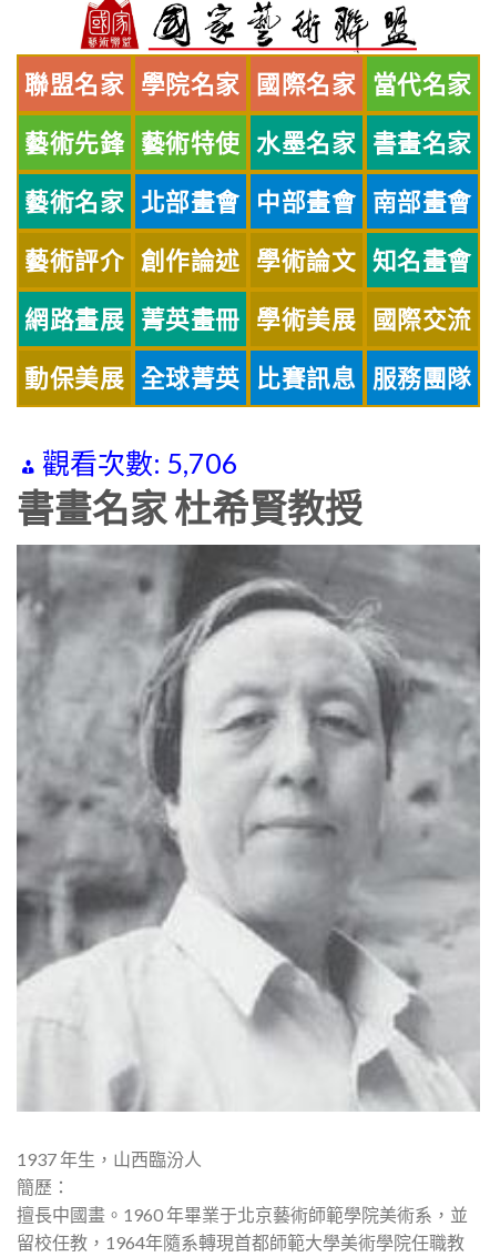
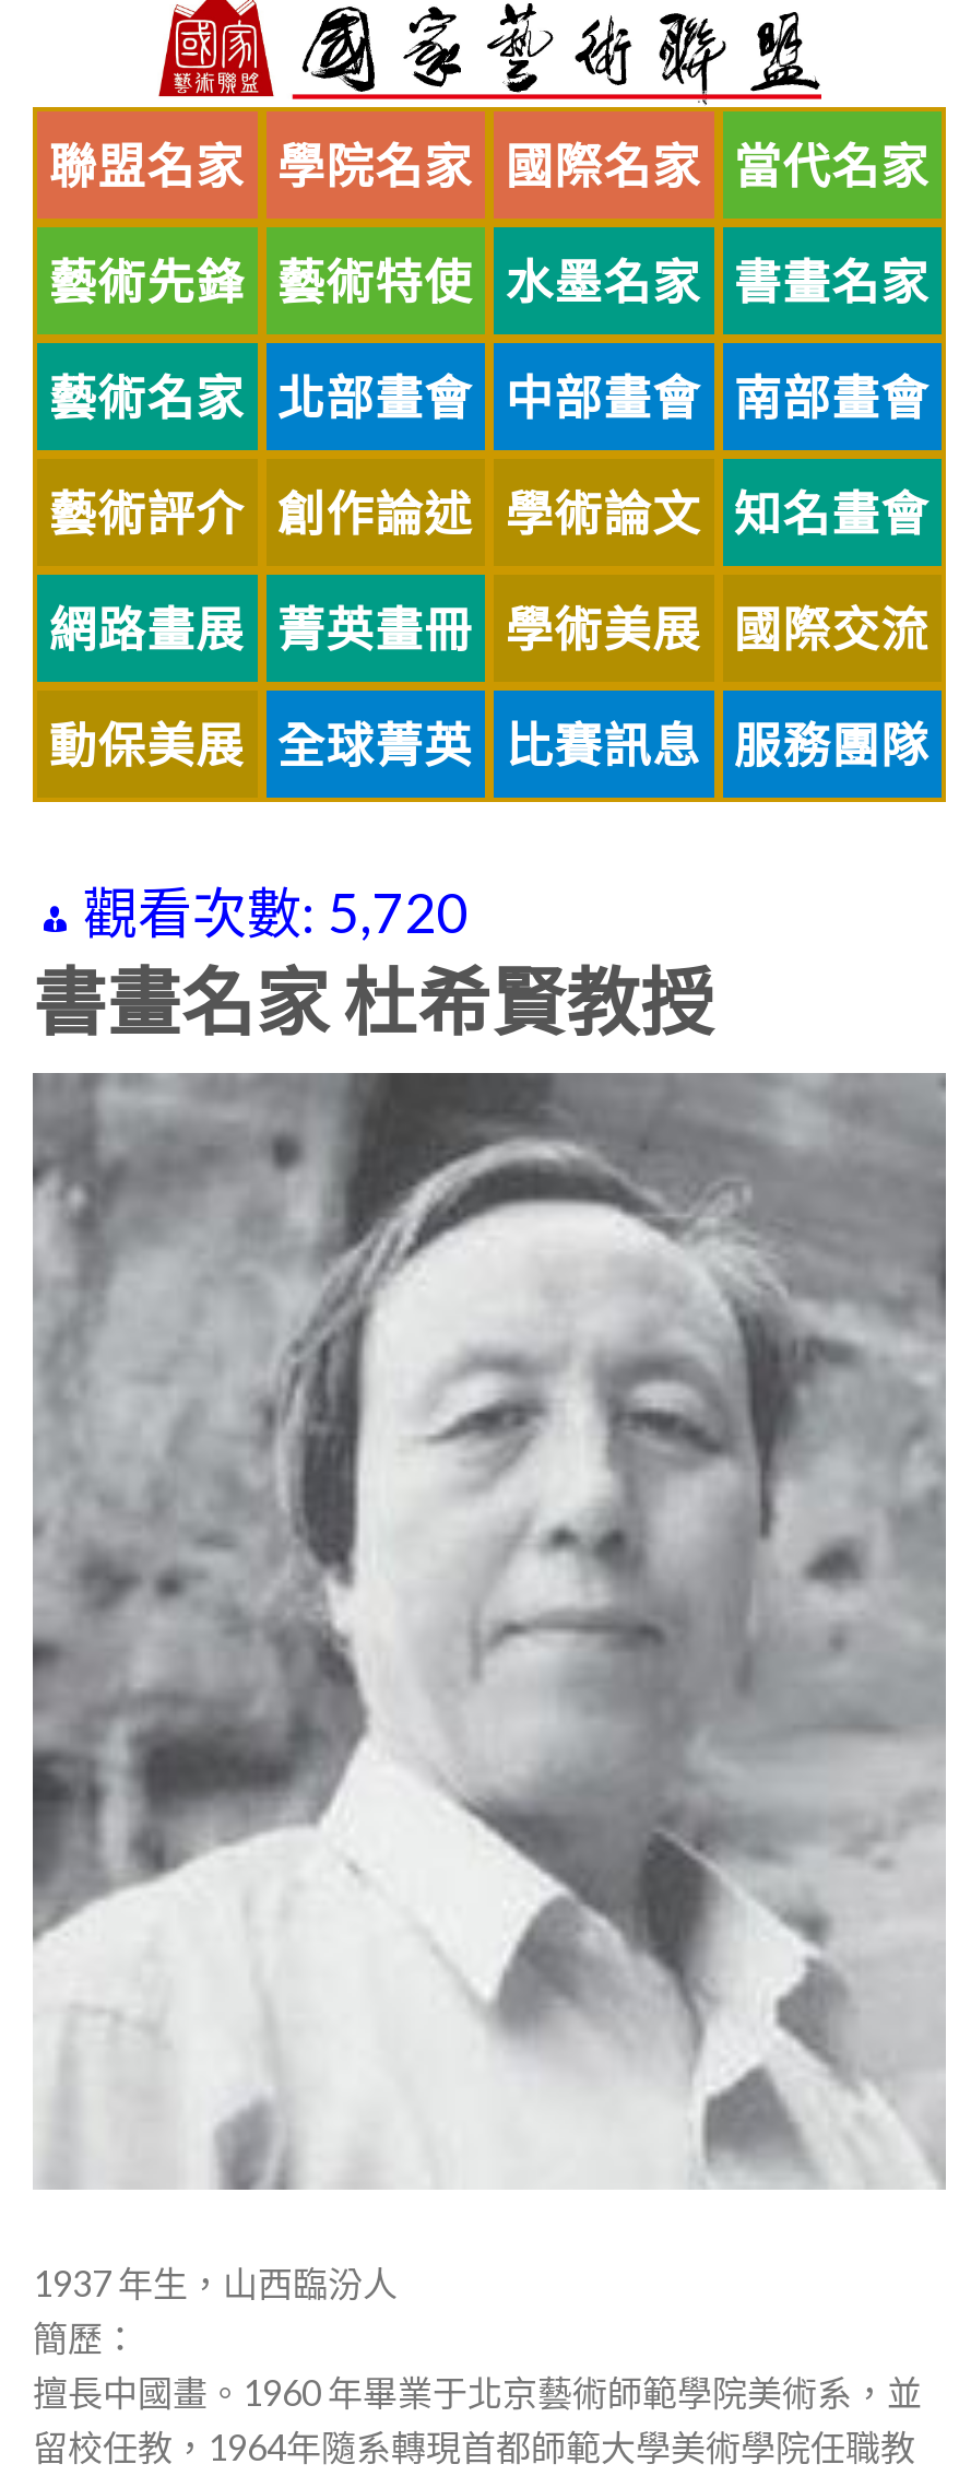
- 觀看次數: 5,706
+ 觀看次數: 5,720
